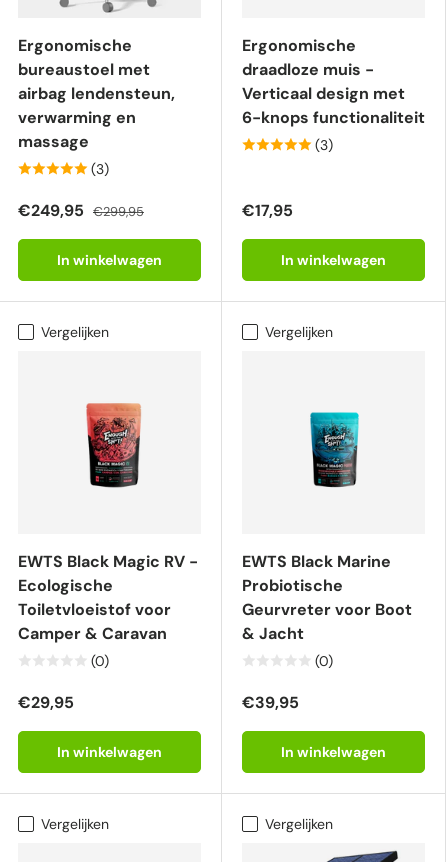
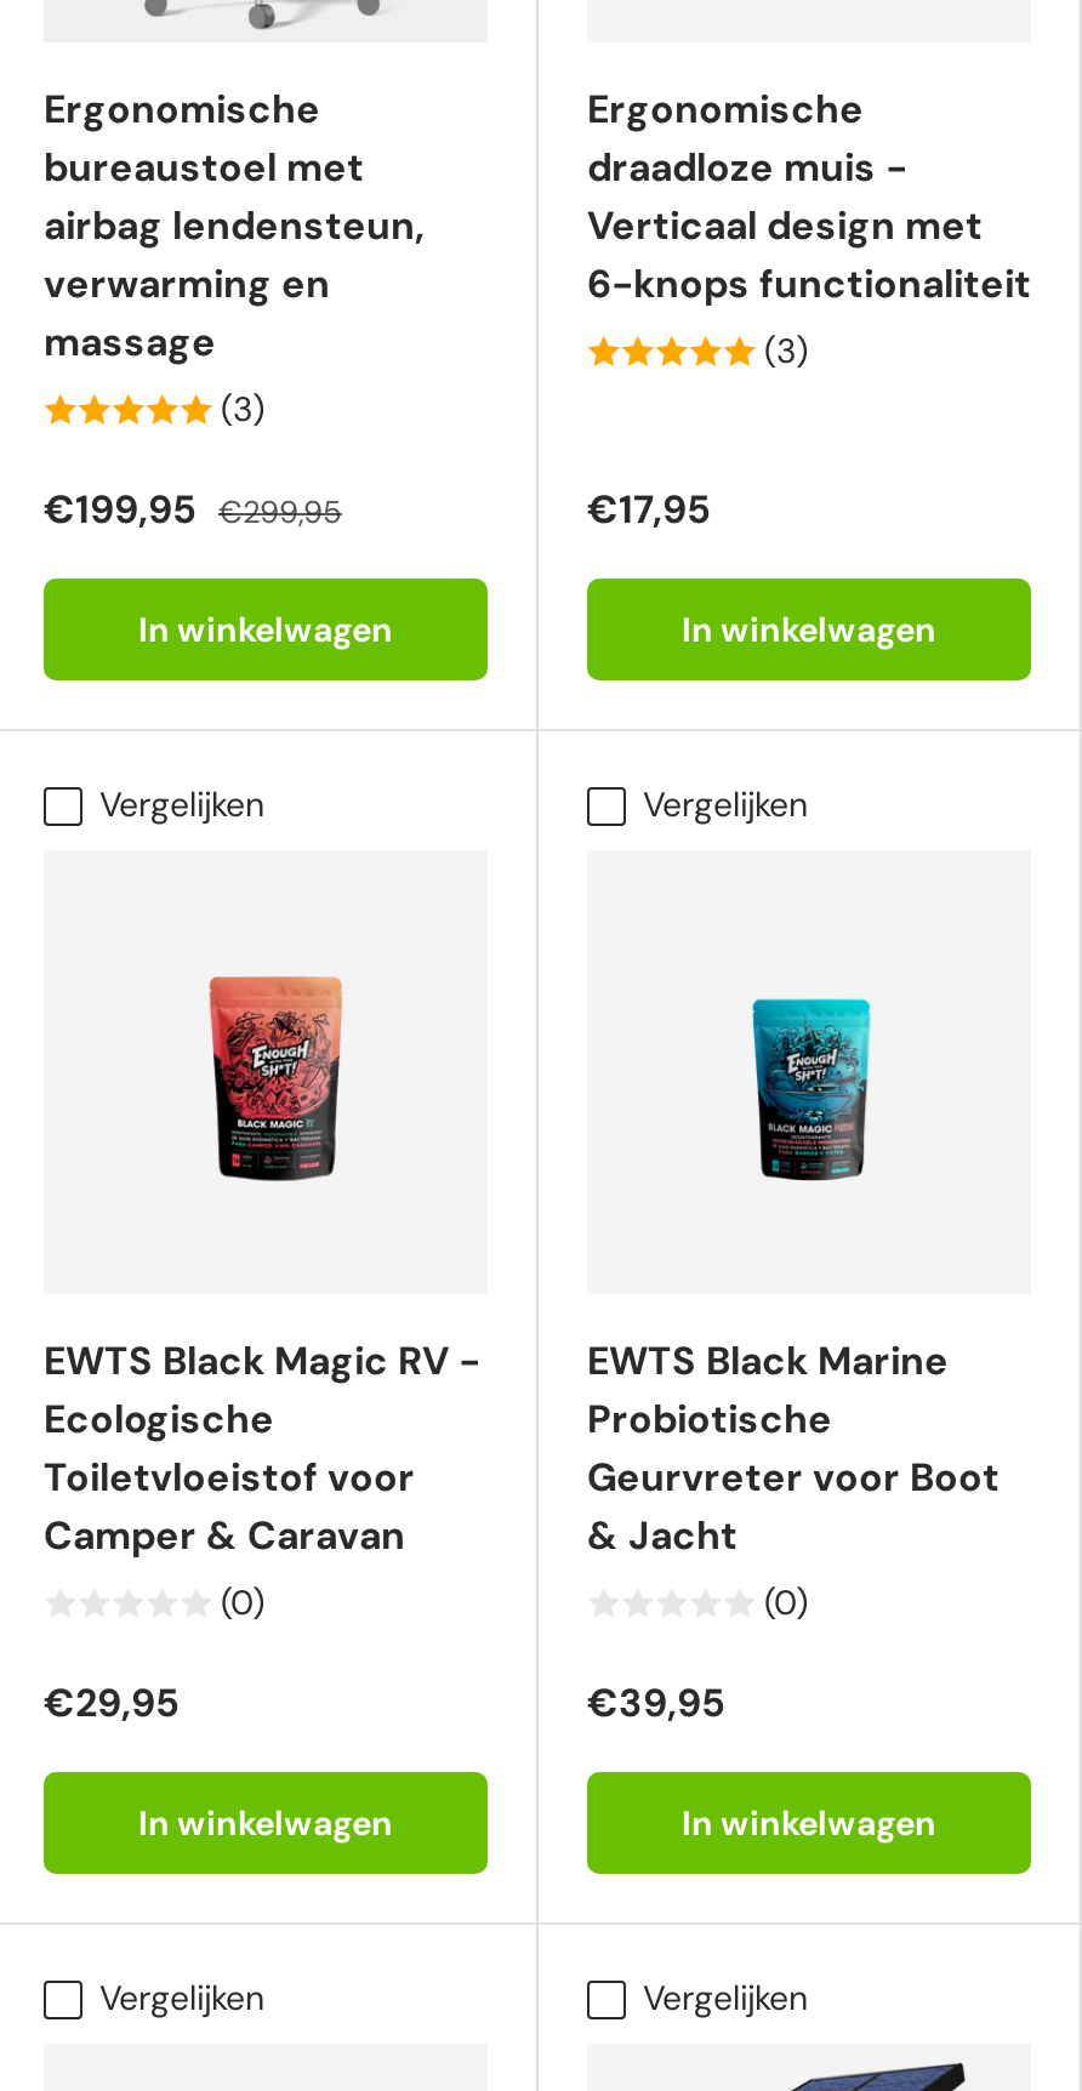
- €249,95 €299,95
+ €199,95 €299,95
